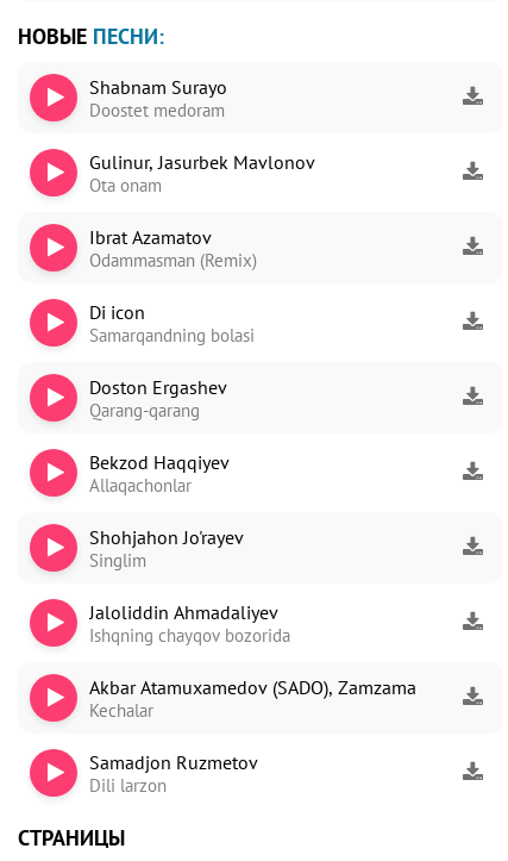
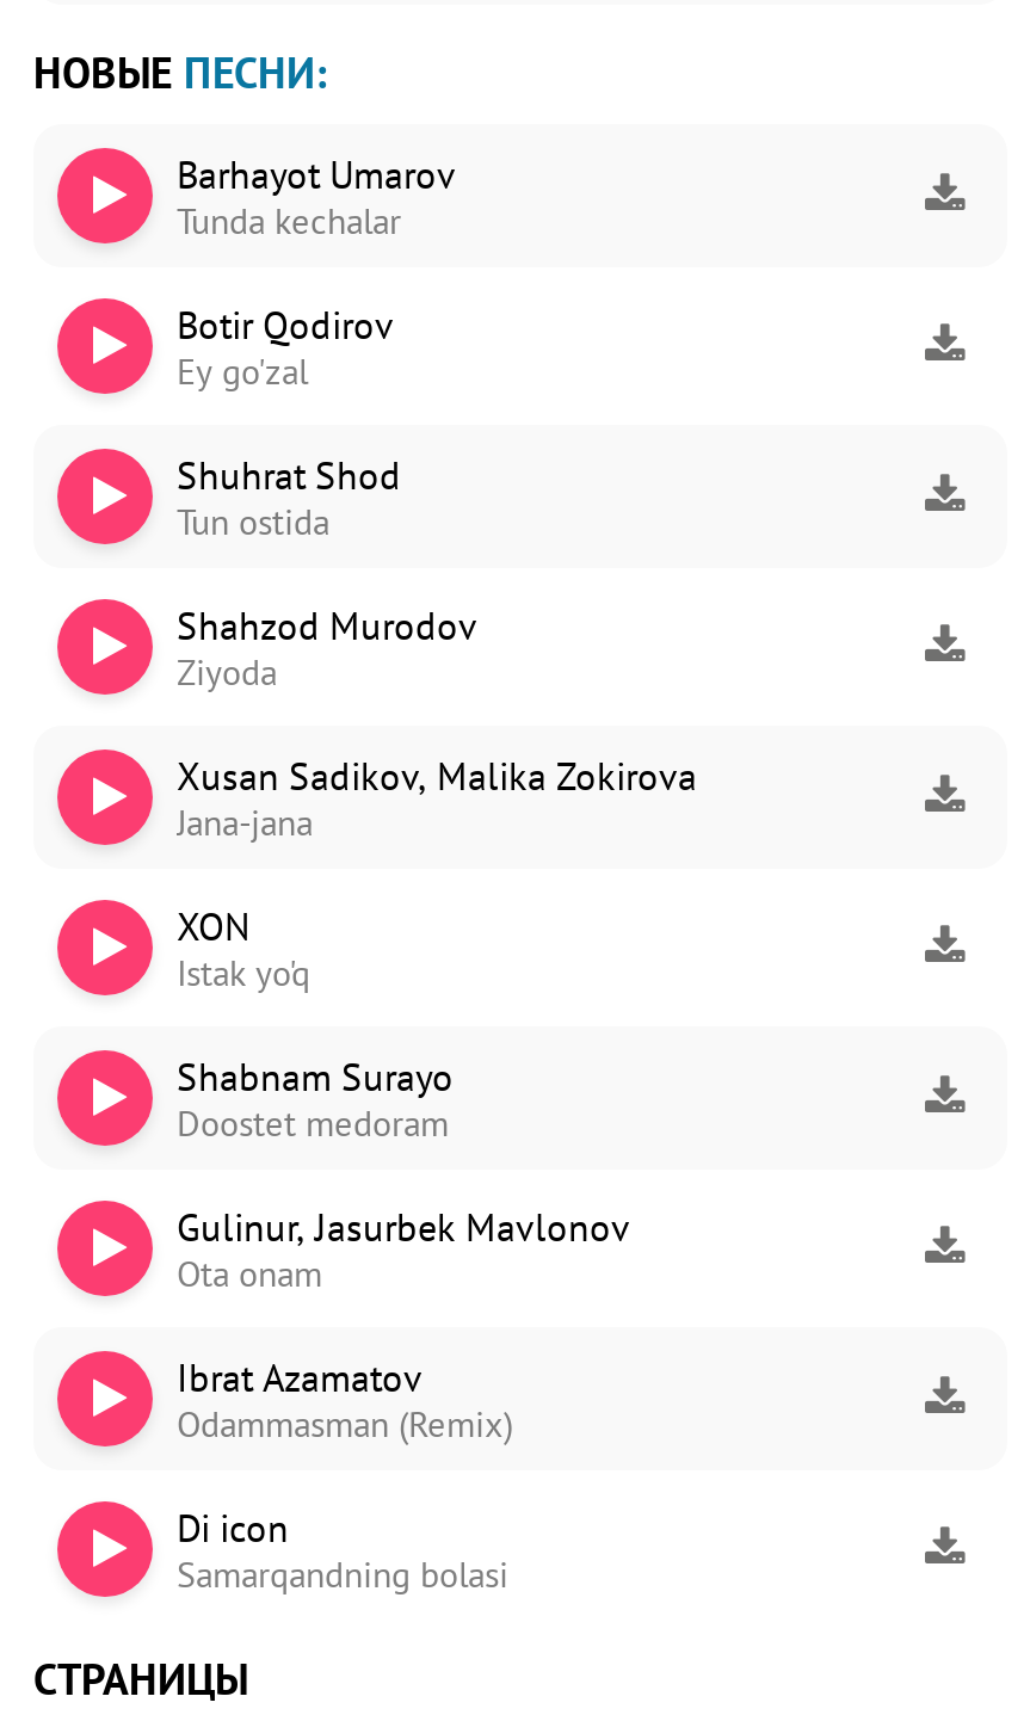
+ Barhayot Umarov
+ Tunda kechalar
+ Botir Qodirov
+ Ey go'zal
+ Shuhrat Shod
+ Tun ostida
+ Shahzod Murodov
+ Ziyoda
+ Xusan Sadikov, Malika Zokirova
+ Jana-jana
+ XON
+ Istak yo'q

moved down: Shabnam Surayo | Doostet medoram | Gulinur, Jasurbek Mavlonov | Ota onam | Ibrat Azamatov | Odammasman (Remix) | Di icon | Samarqandning bolasi

- Doston Ergashev
- Qarang-qarang
- Bekzod Haqqiyev
- Allaqachonlar
- Shohjahon Jo'rayev
- Singlim
- Jaloliddin Ahmadaliyev
- Ishqning chayqov bozorida
- Akbar Atamuxamedov (SADO), Zamzama
- Kechalar
- Samadjon Ruzmetov
- Dili larzon
